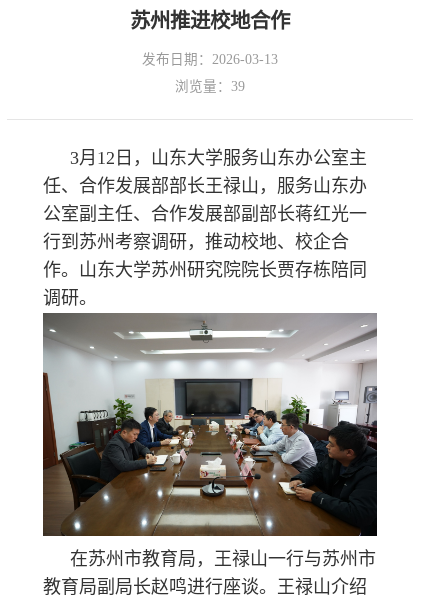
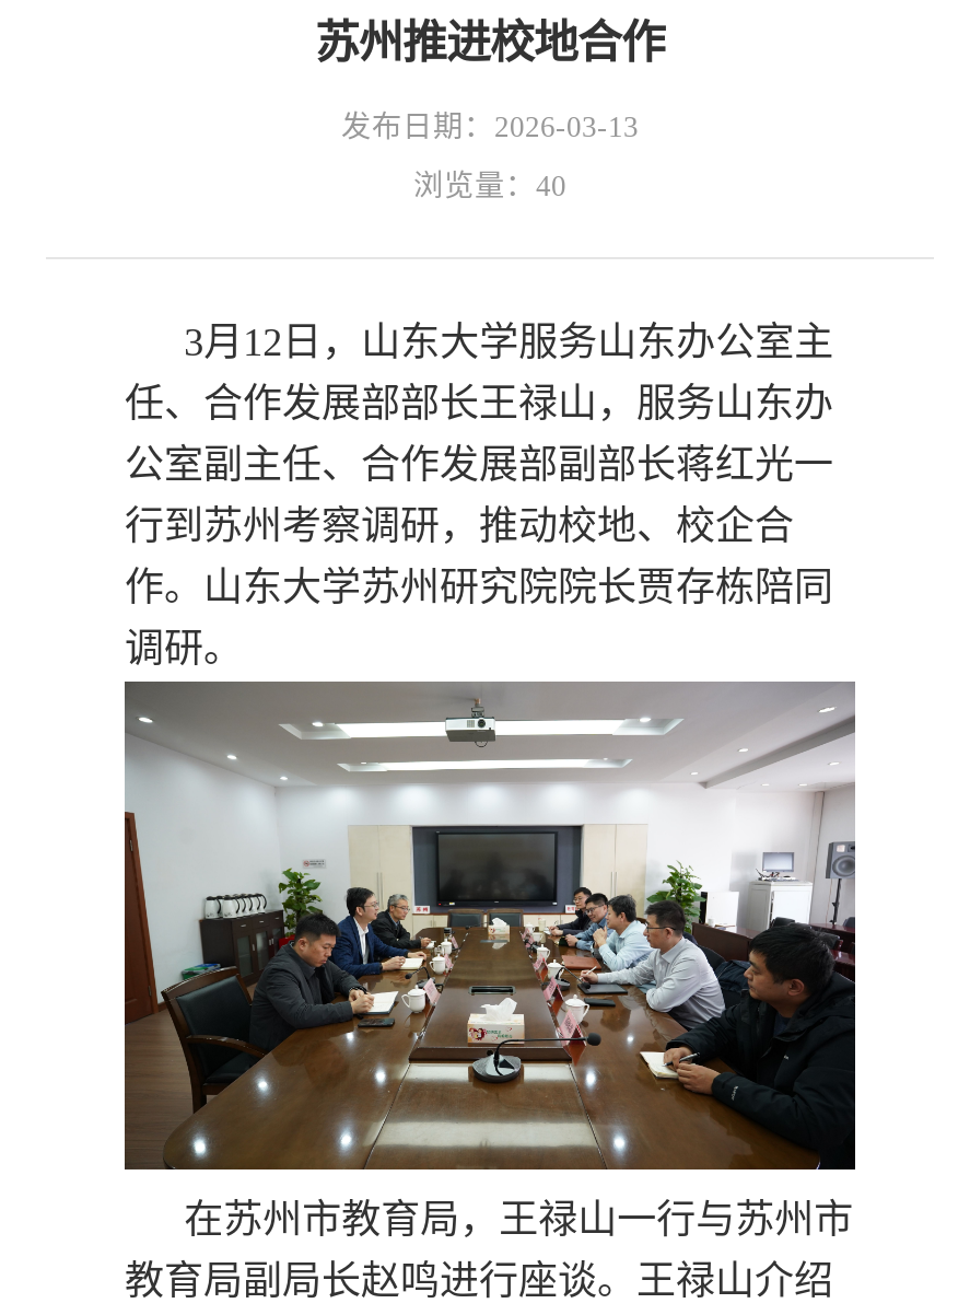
- 浏览量：39
+ 浏览量：40
